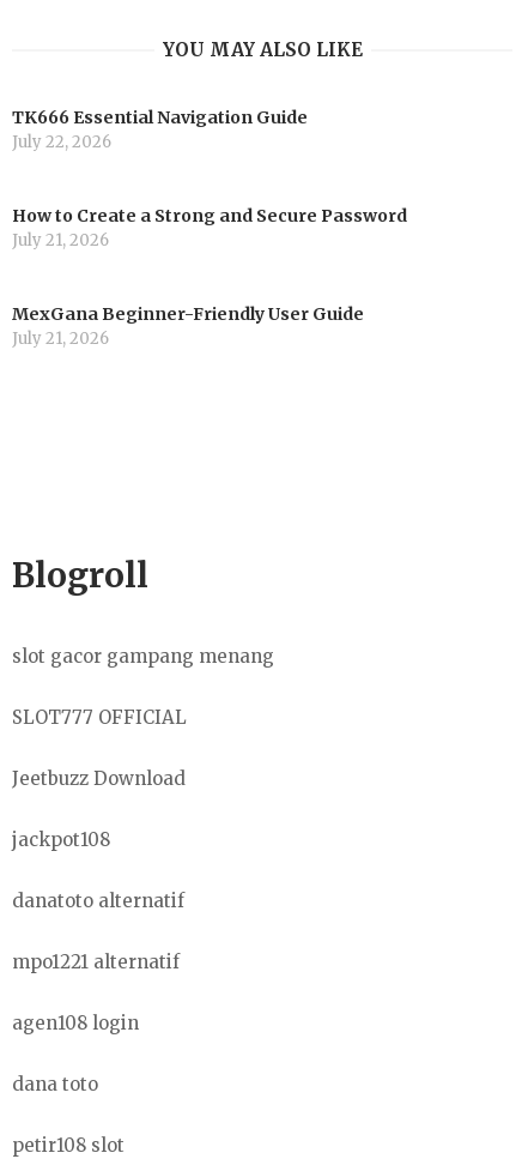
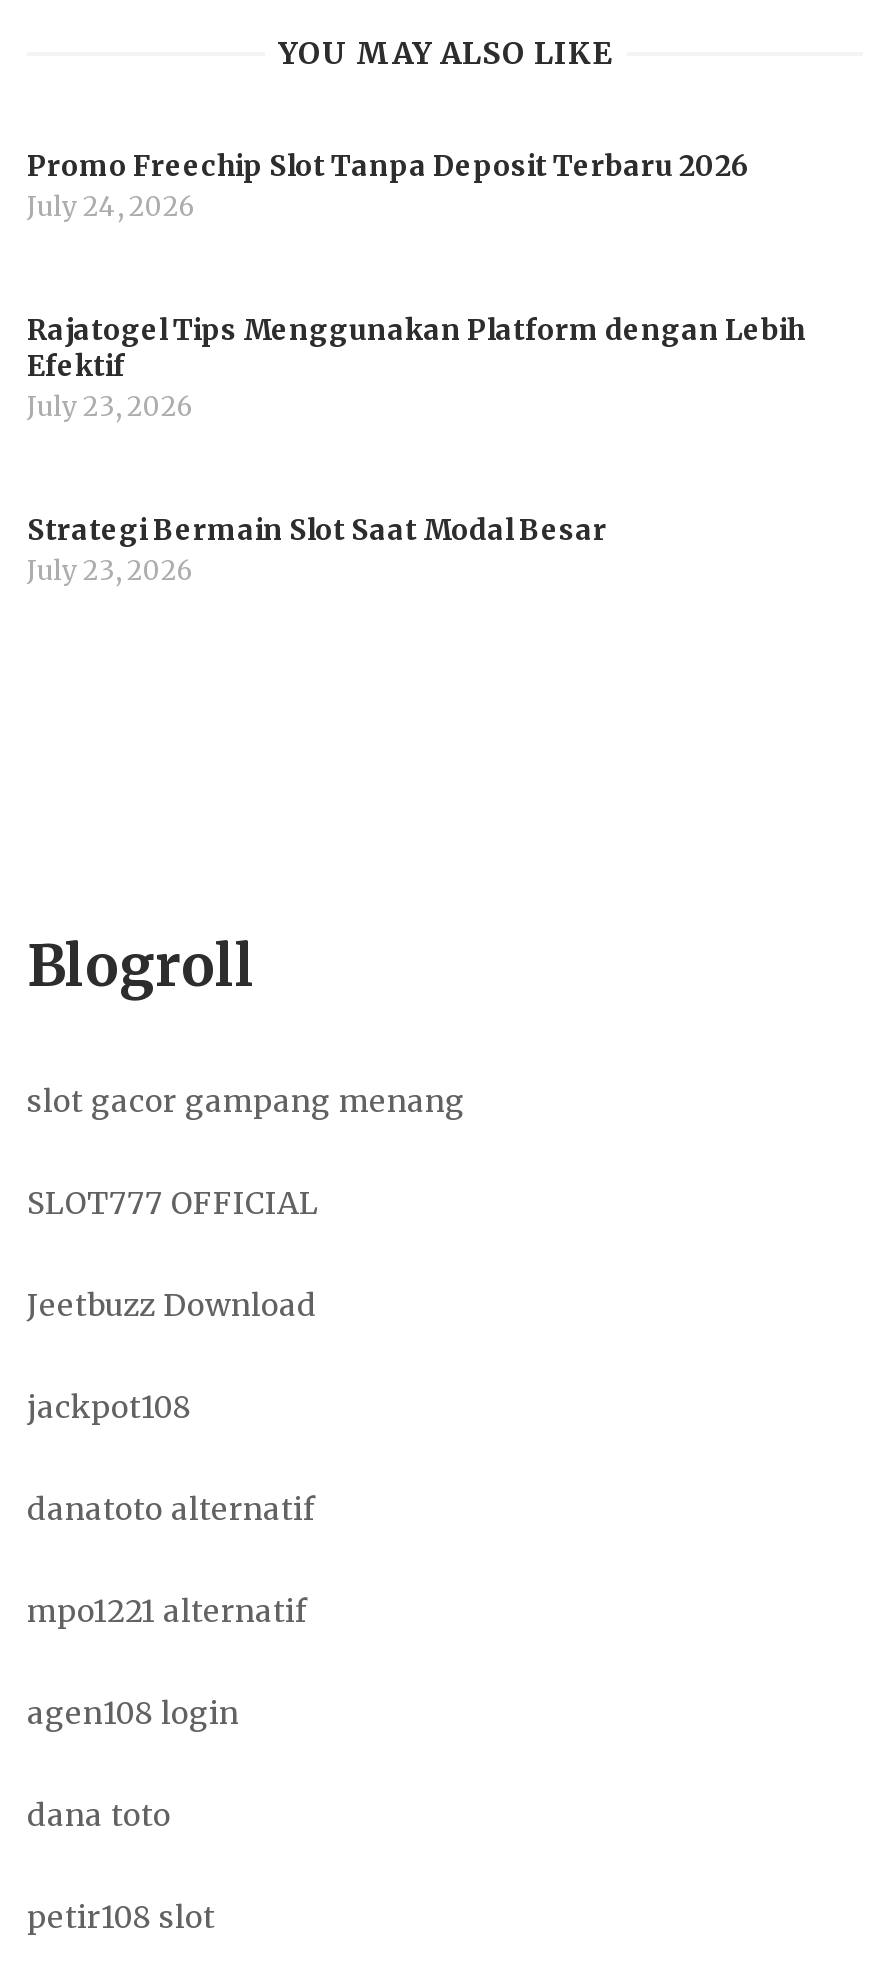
- TK666 Essential Navigation Guide
- July 22, 2026
+ Promo Freechip Slot Tanpa Deposit Terbaru 2026
+ July 24, 2026

- How to Create a Strong and Secure Password
- July 21, 2026
+ Rajatogel Tips Menggunakan Platform dengan Lebih
+ Efektif
+ July 23, 2026

- MexGana Beginner-Friendly User Guide
- July 21, 2026
+ Strategi Bermain Slot Saat Modal Besar
+ July 23, 2026
